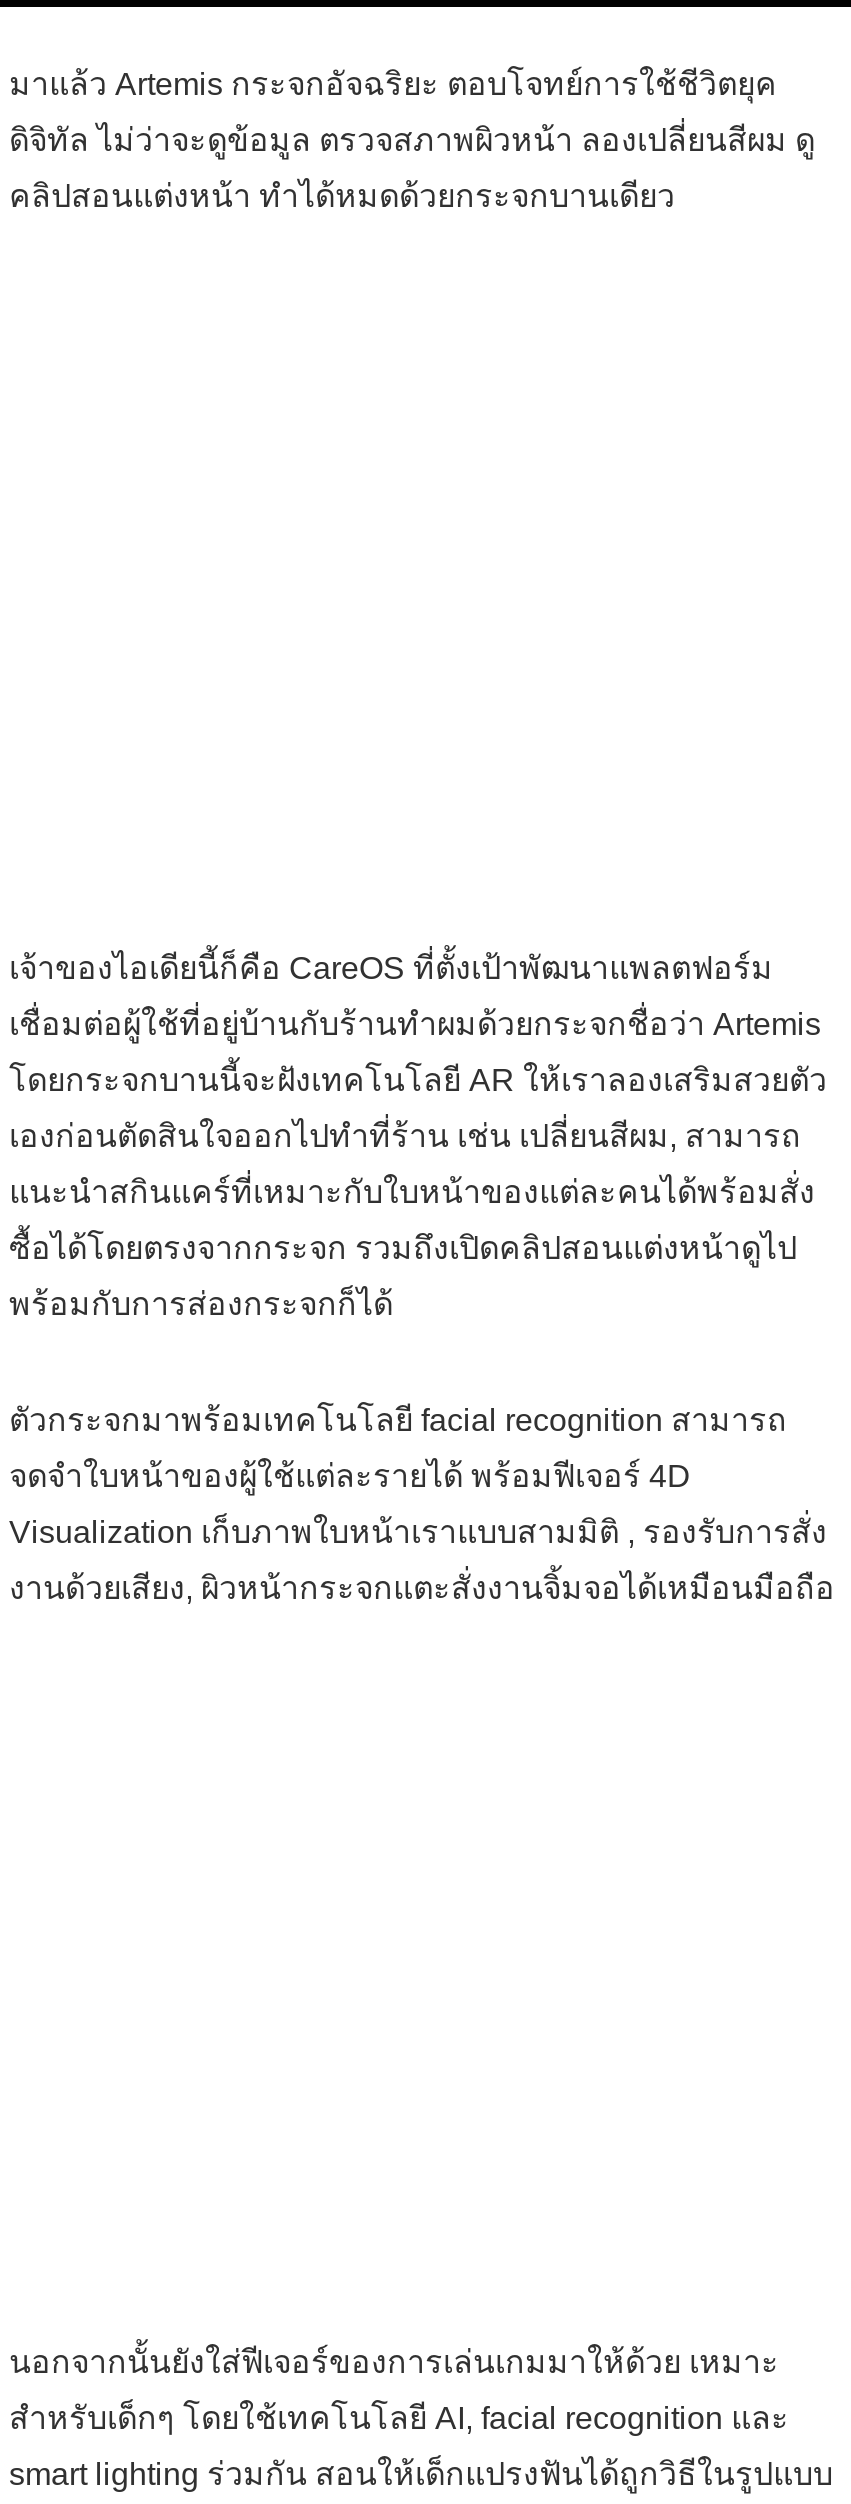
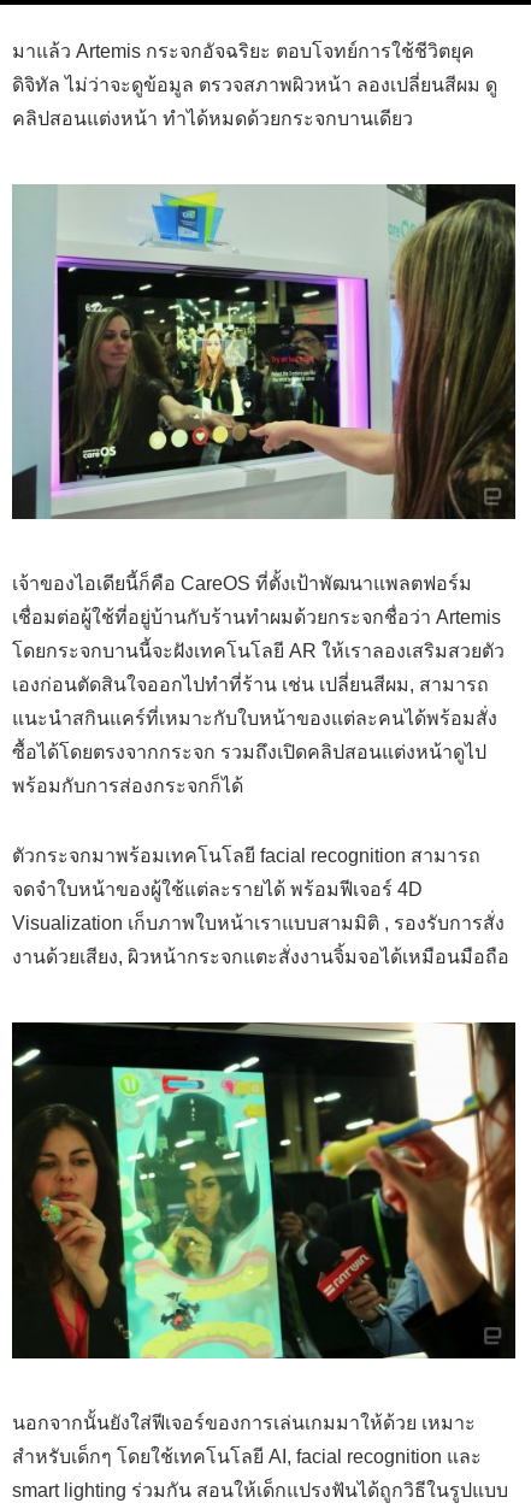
+ [image]

+ [image]
